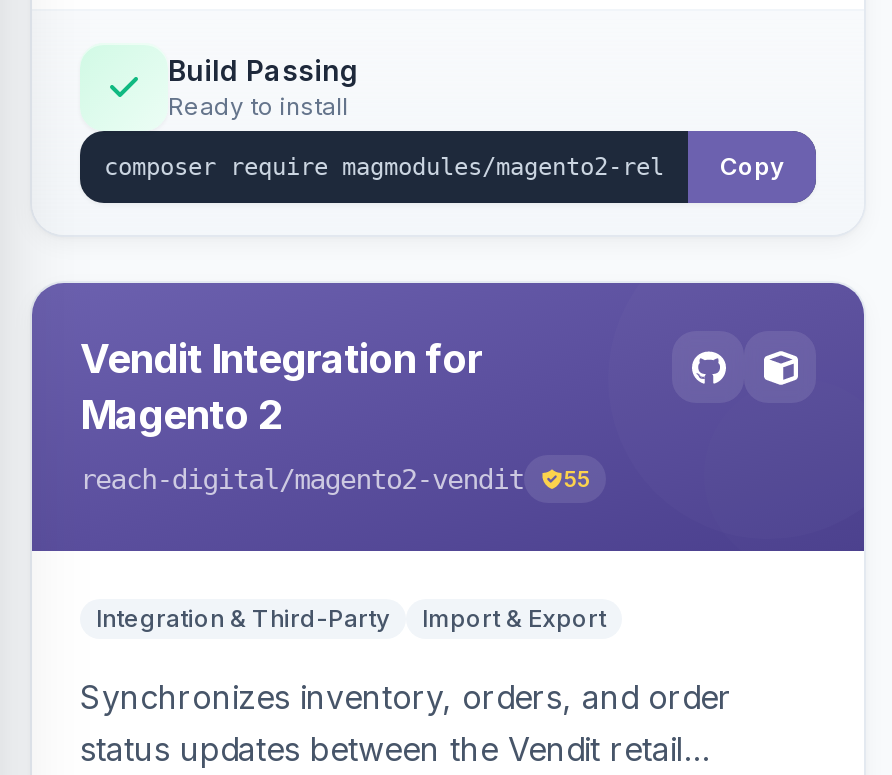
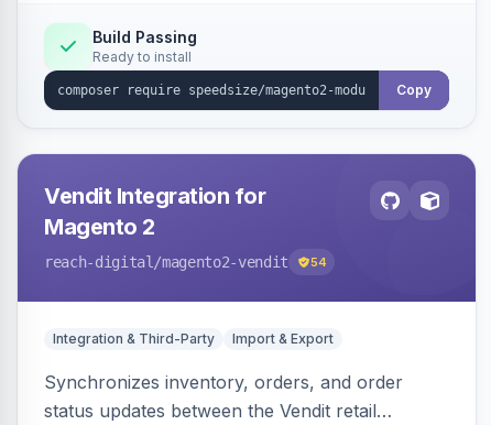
- reach-digital/magento2-vendit 55
+ reach-digital/magento2-vendit 54
